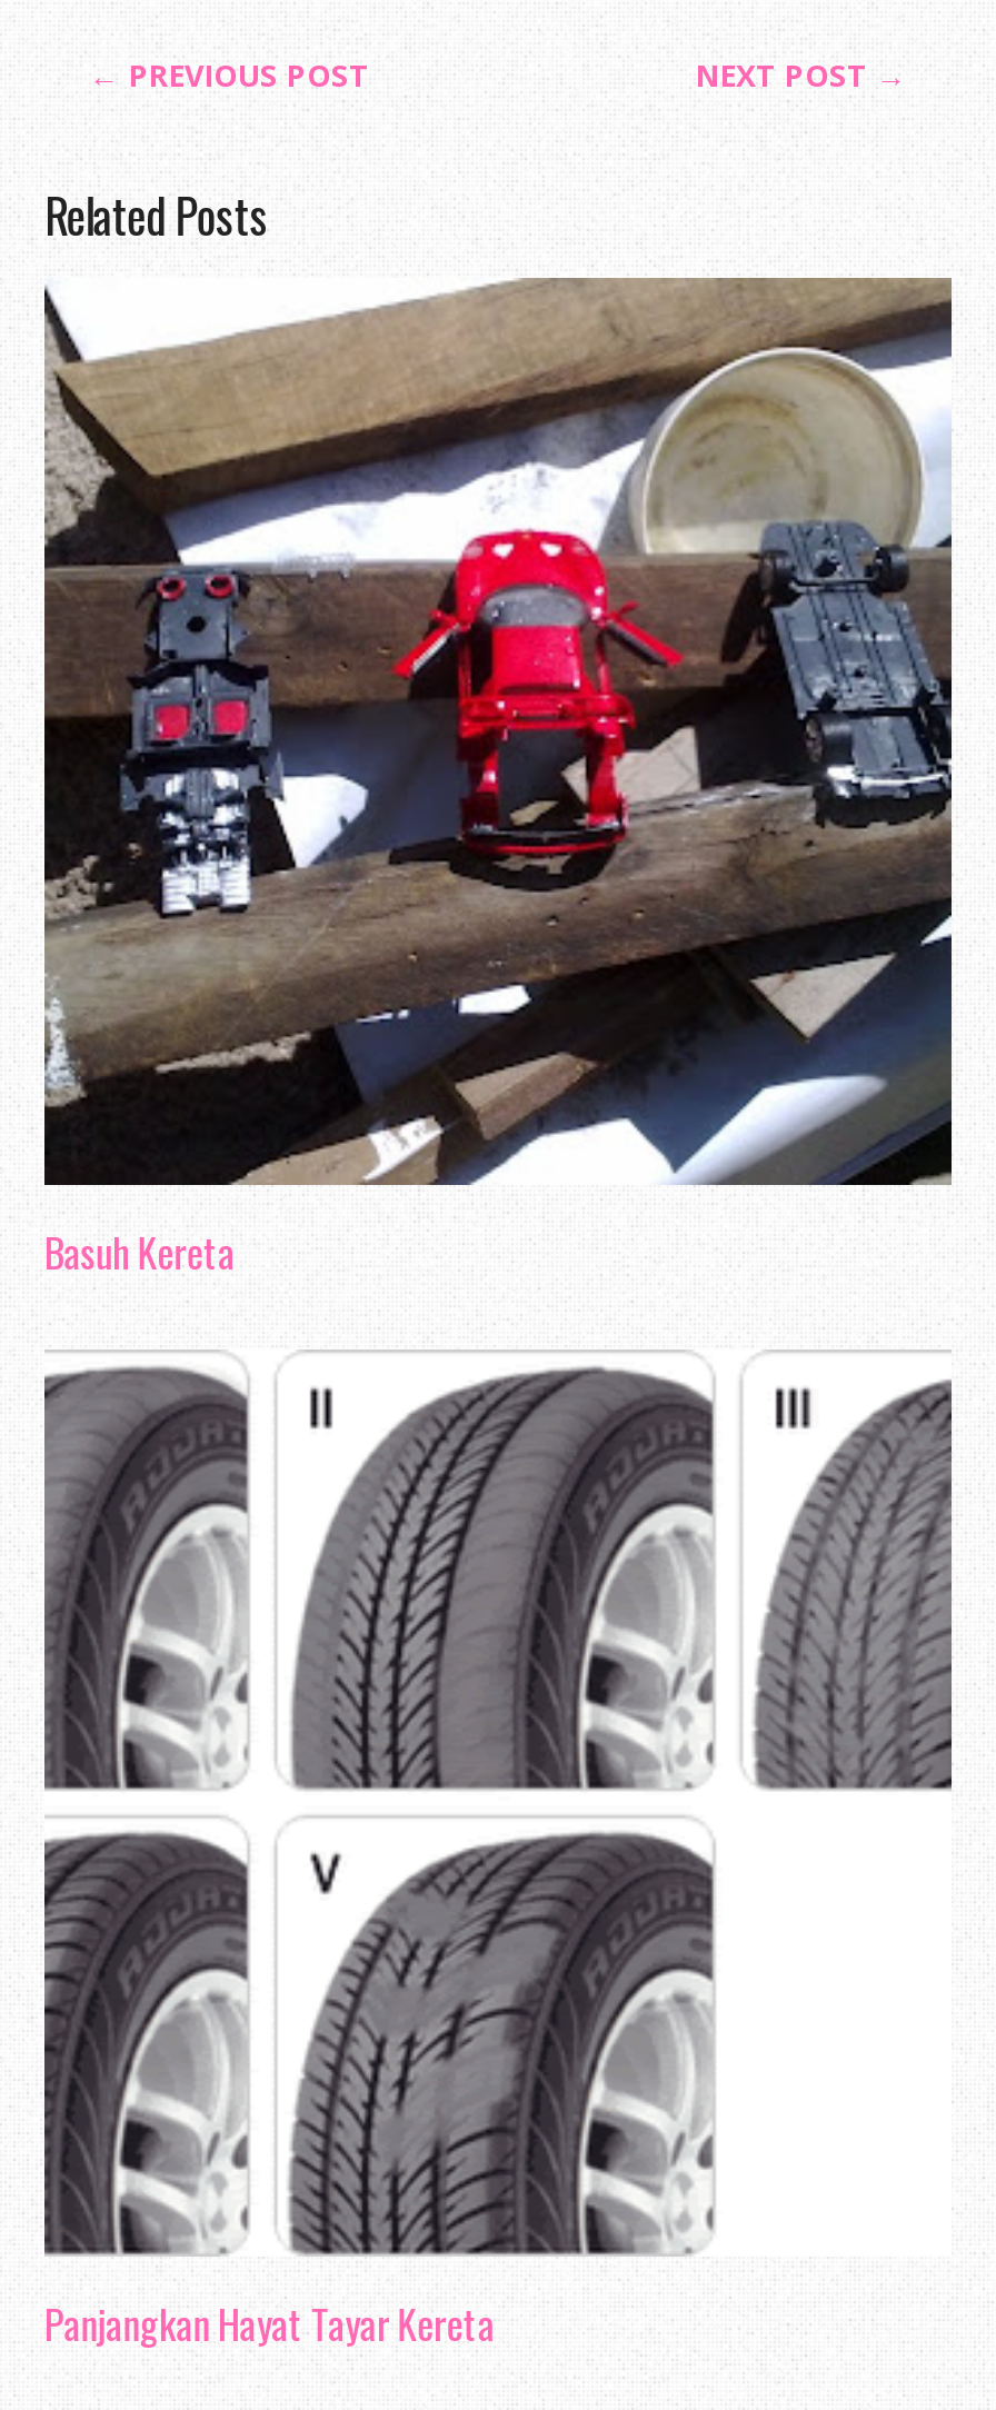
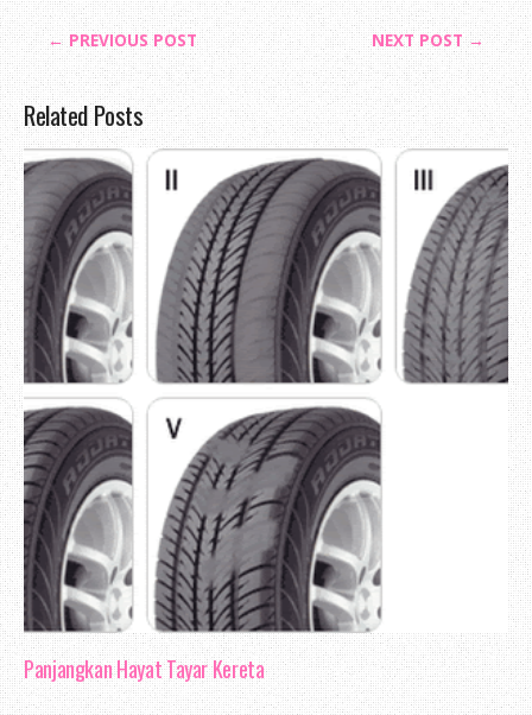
- [image]
- Basuh Kereta
